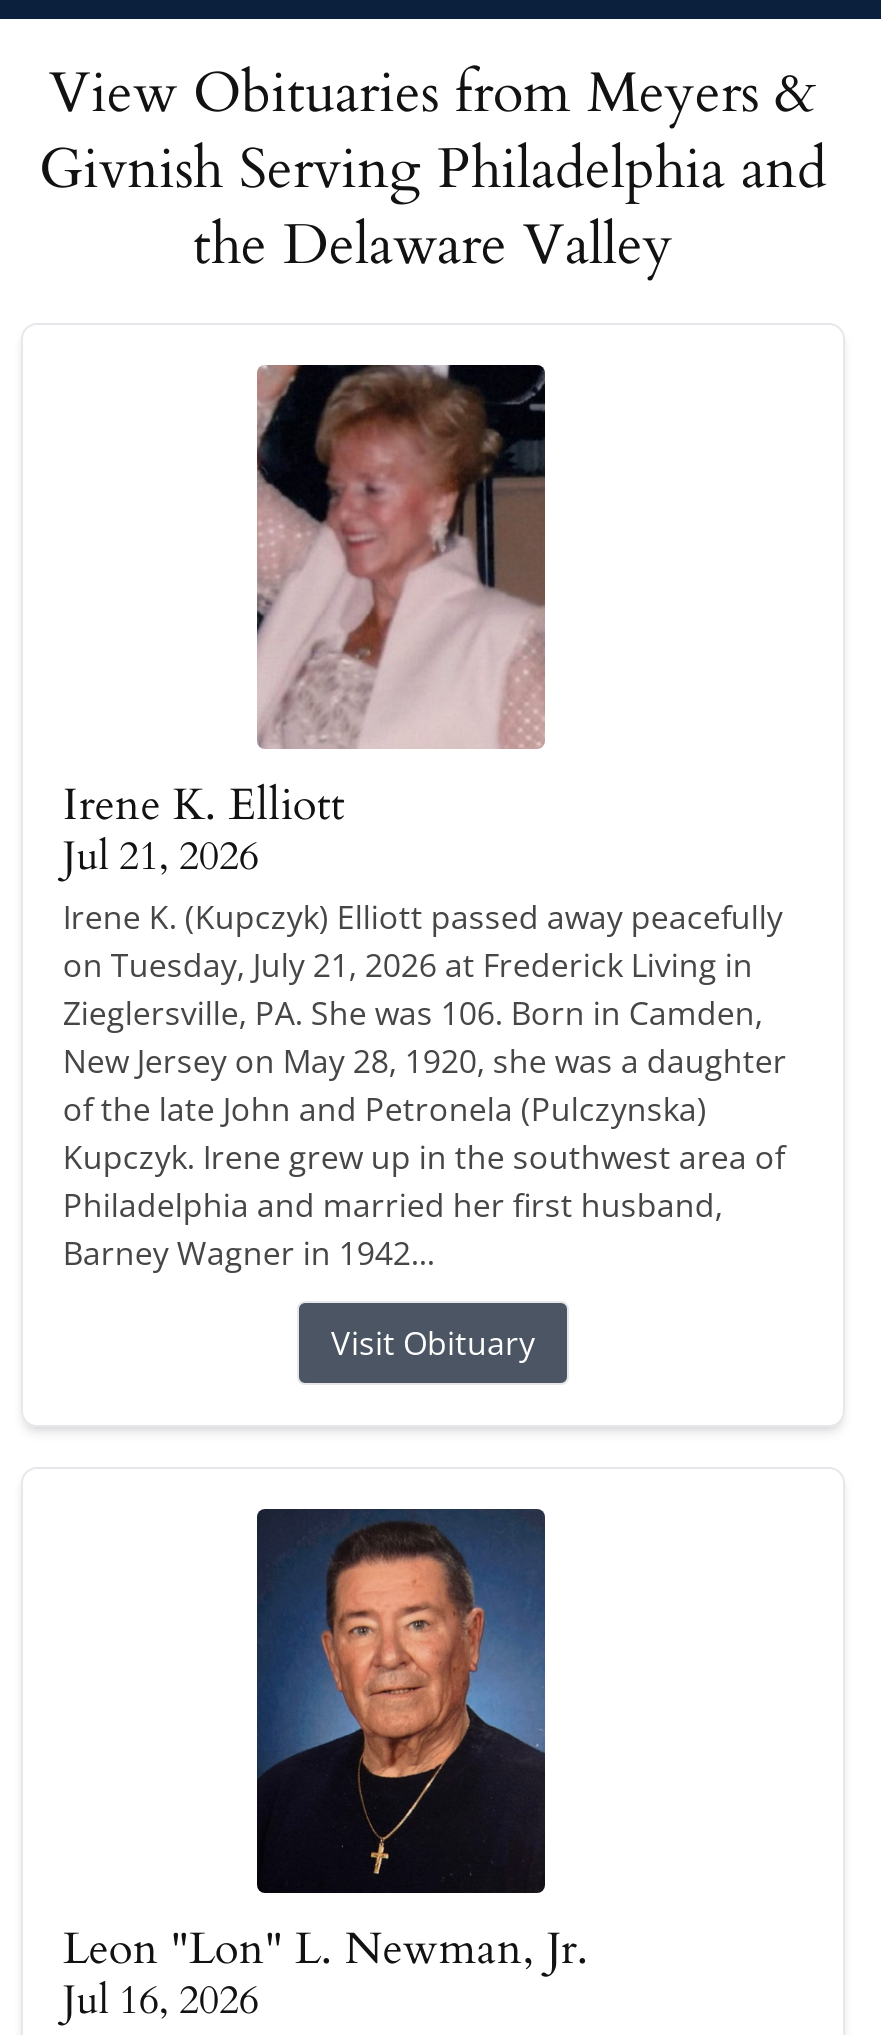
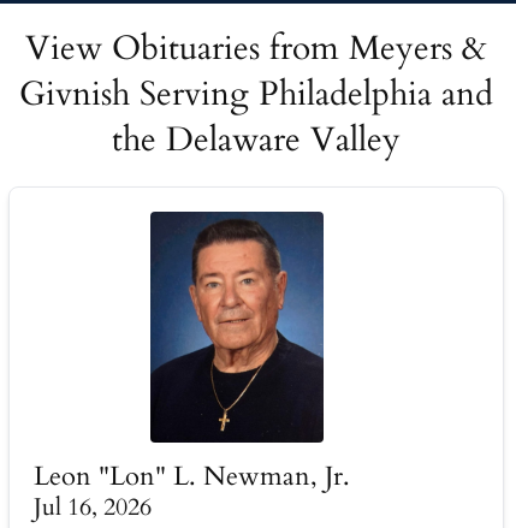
- [image]
- Irene K. Elliott
- Jul 21, 2026
- Irene K. (Kupczyk) Elliott passed away peacefully
- on Tuesday, July 21, 2026 at Frederick Living in
- Zieglersville, PA. She was 106. Born in Camden,
- New Jersey on May 28, 1920, she was a daughter
- of the late John and Petronela (Pulczynska)
- Kupczyk. Irene grew up in the southwest area of
- Philadelphia and married her first husband,
- Barney Wagner in 1942...
- Visit Obituary
